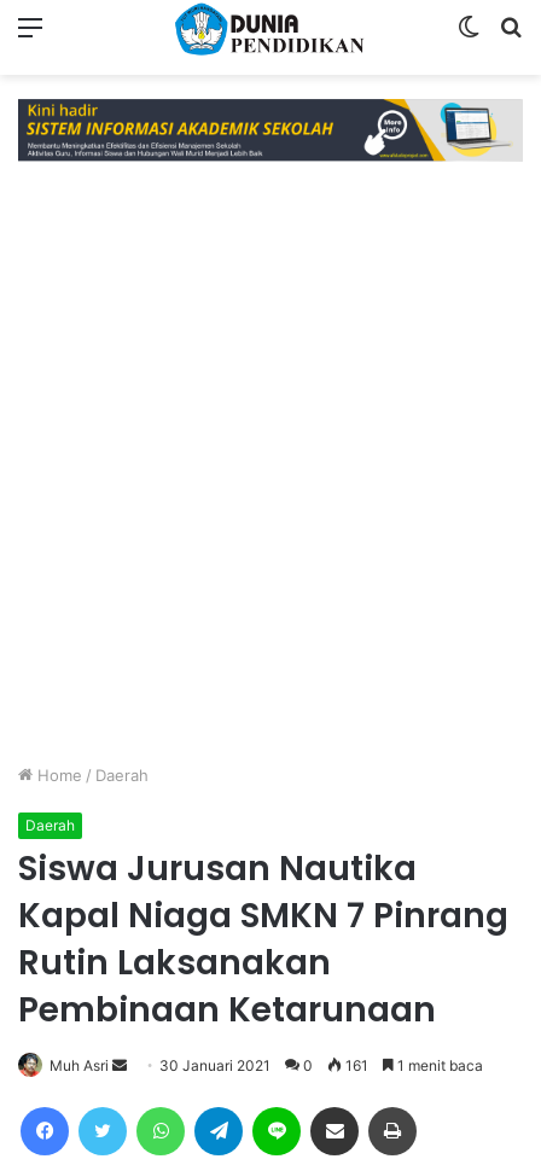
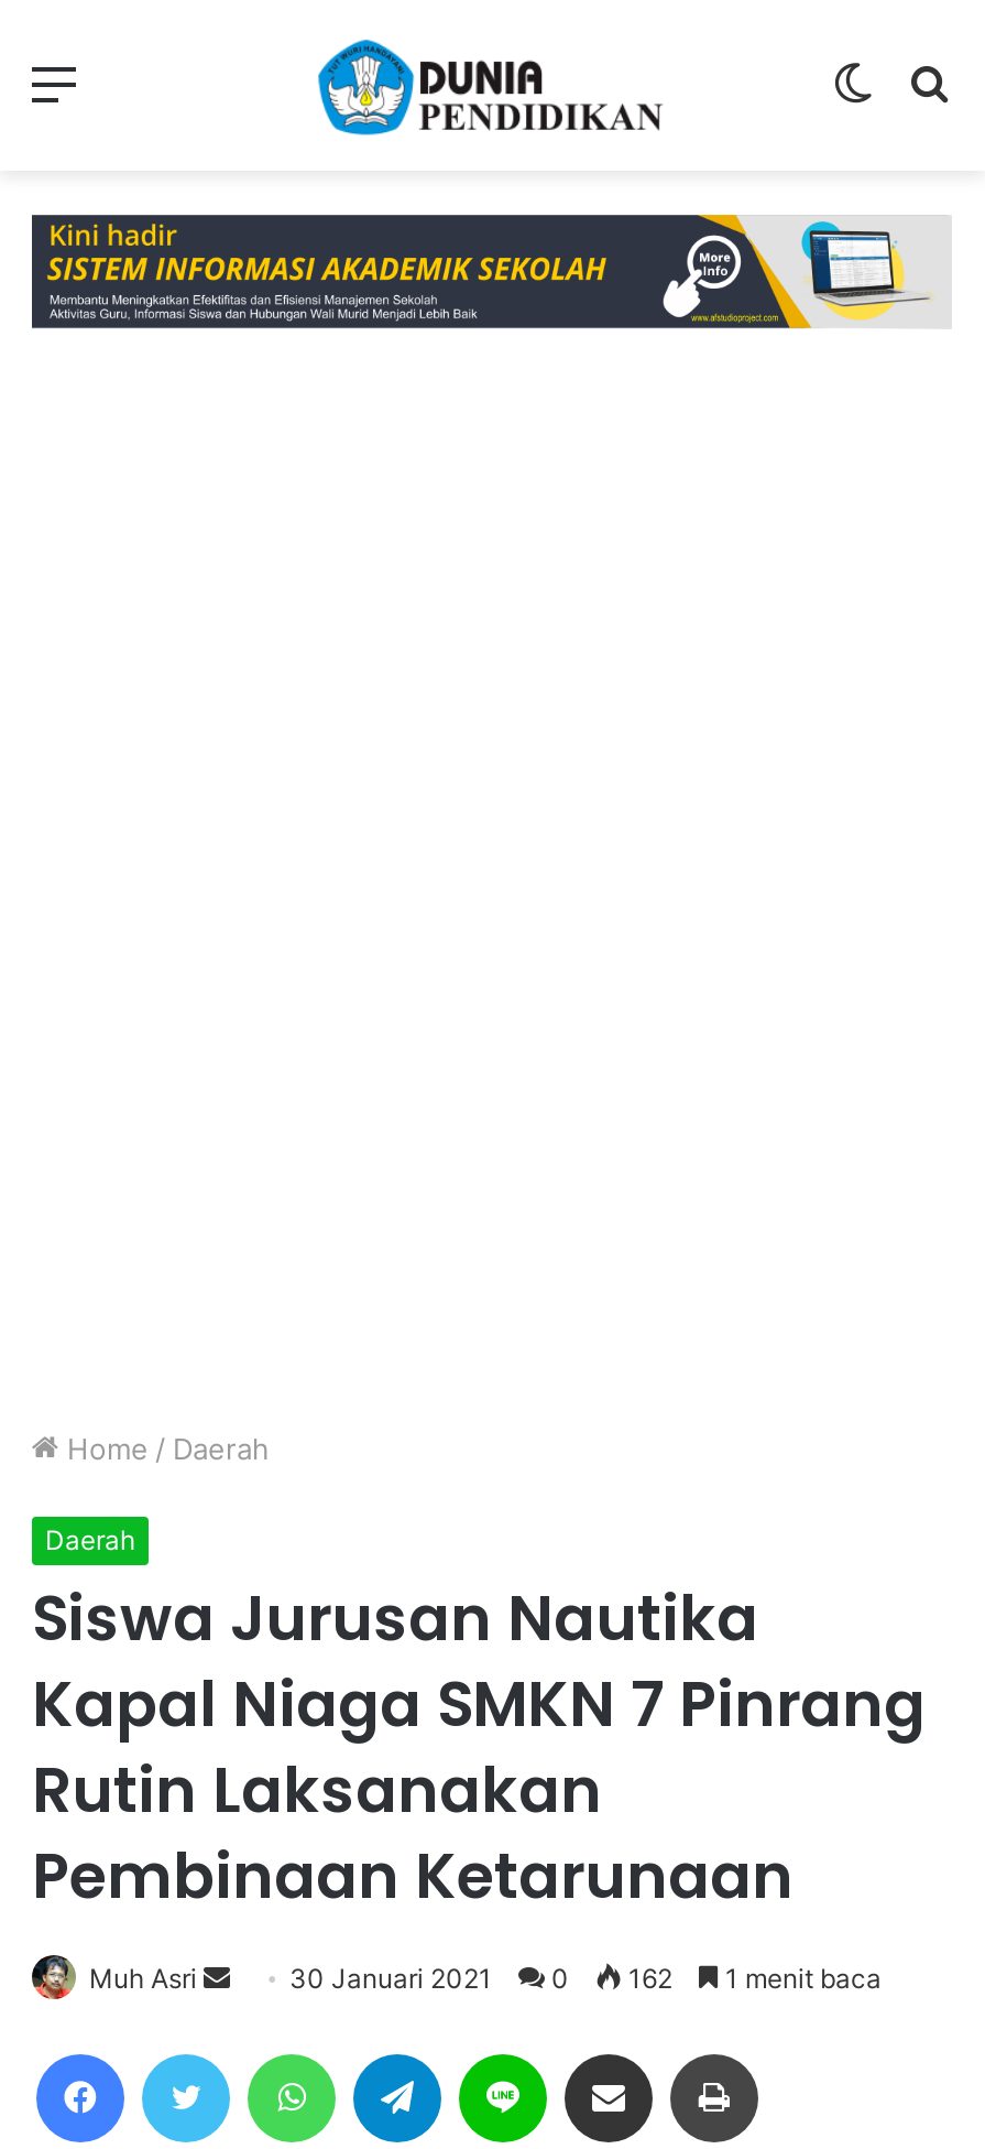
- 161
+ 162
